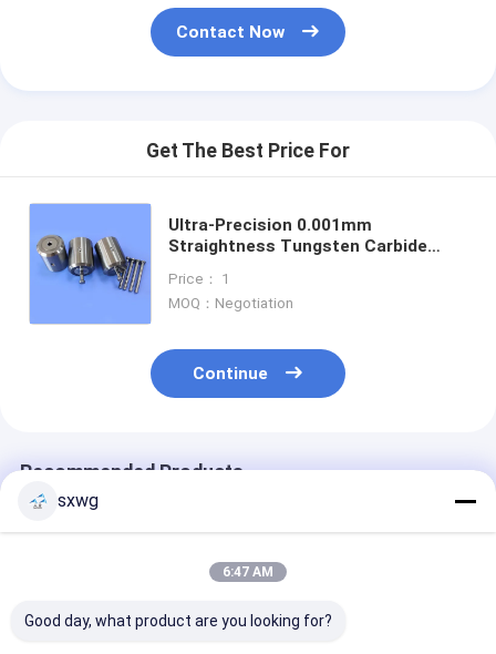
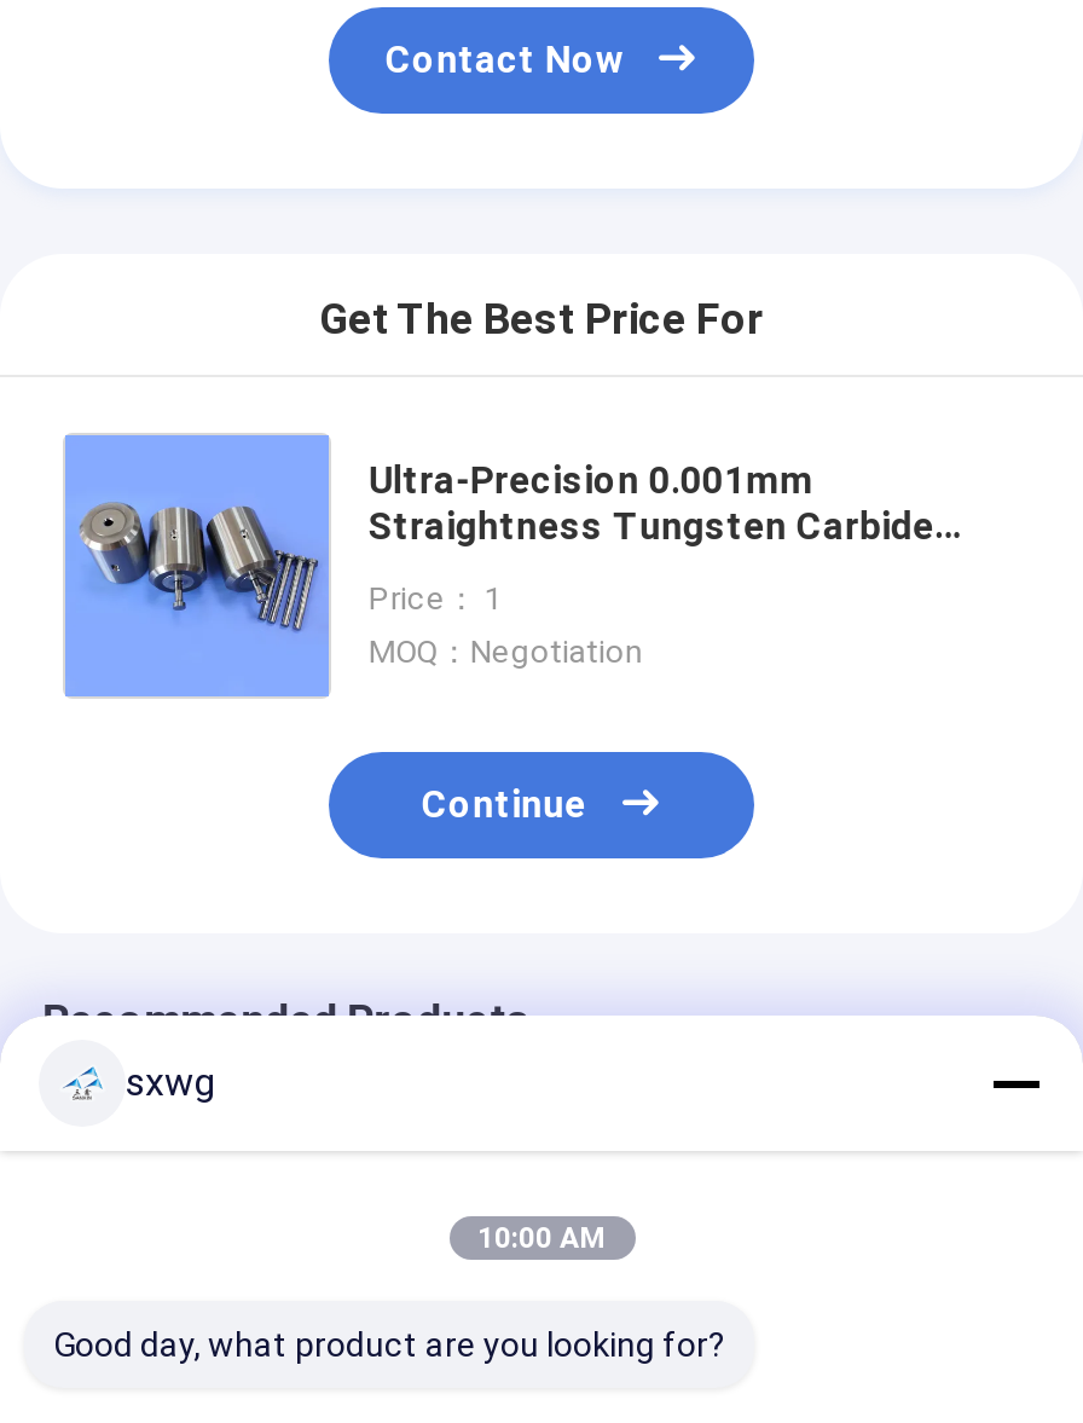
- 6:47 AM
+ 10:00 AM
